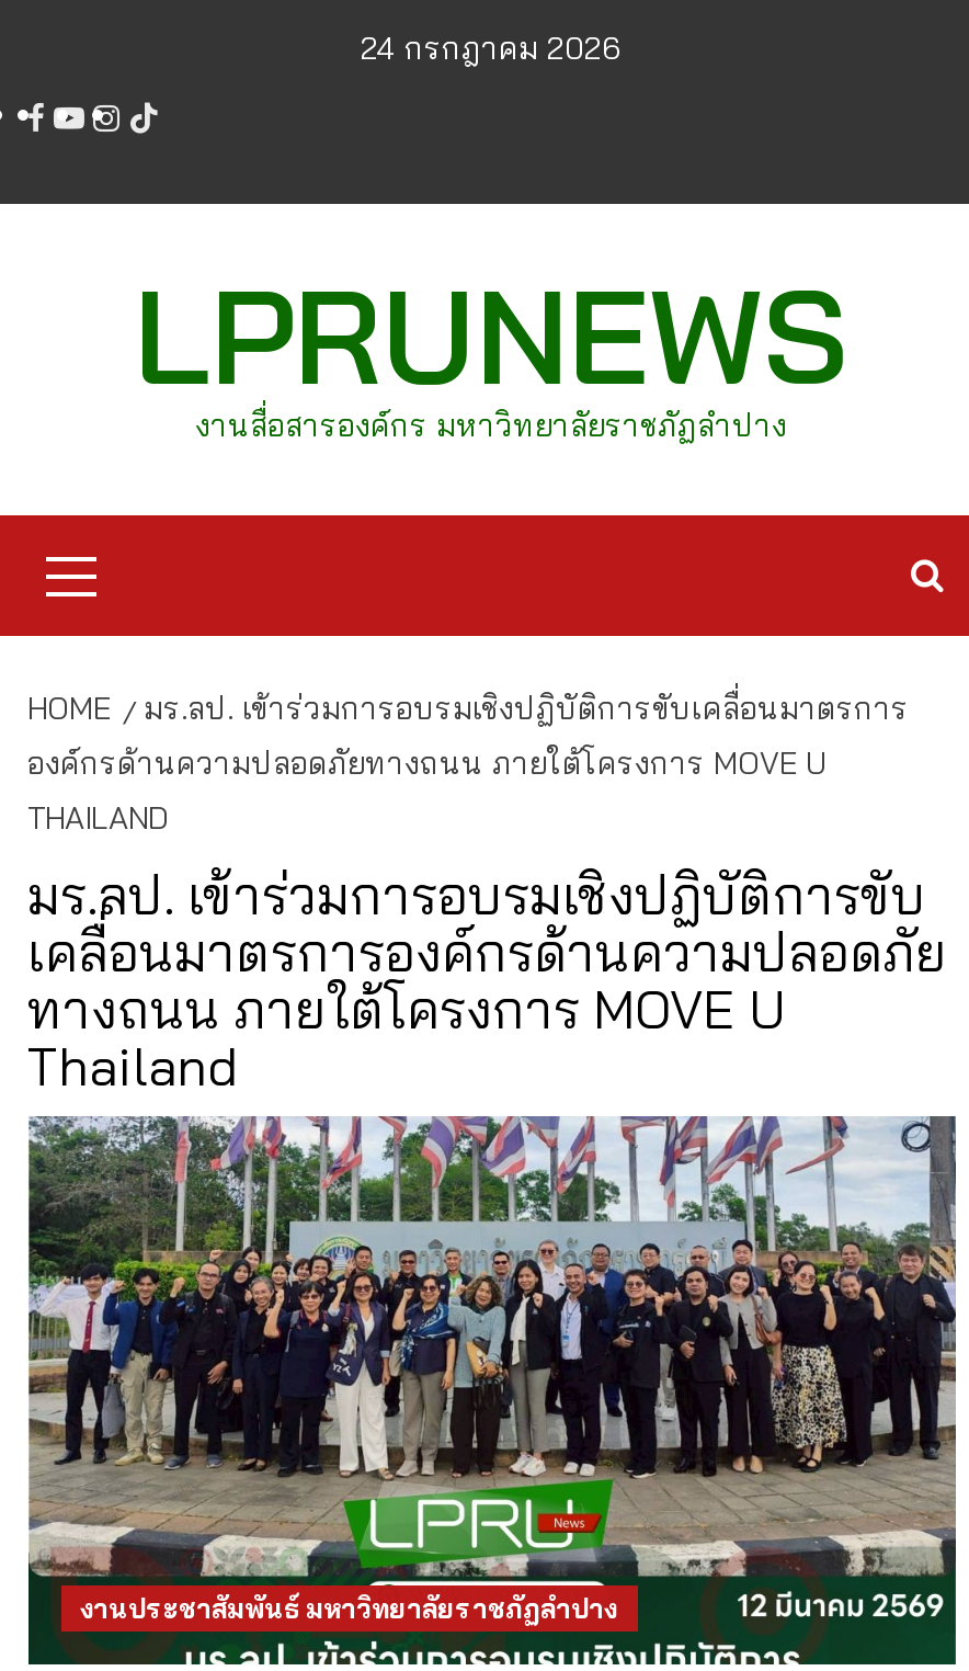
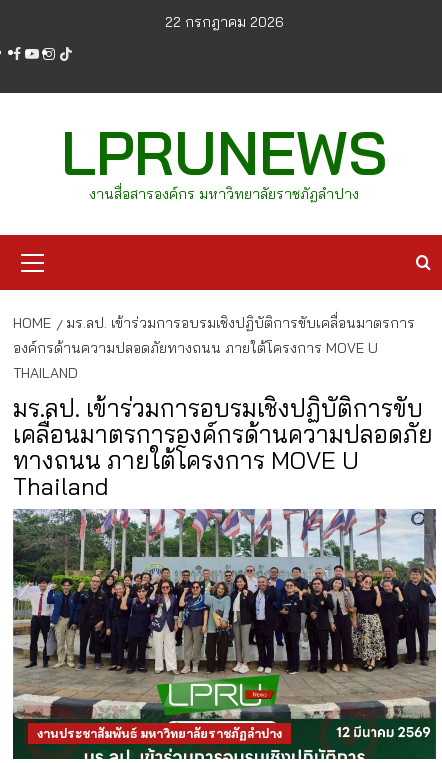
- 24 กรกฎาคม 2026
+ 22 กรกฎาคม 2026
